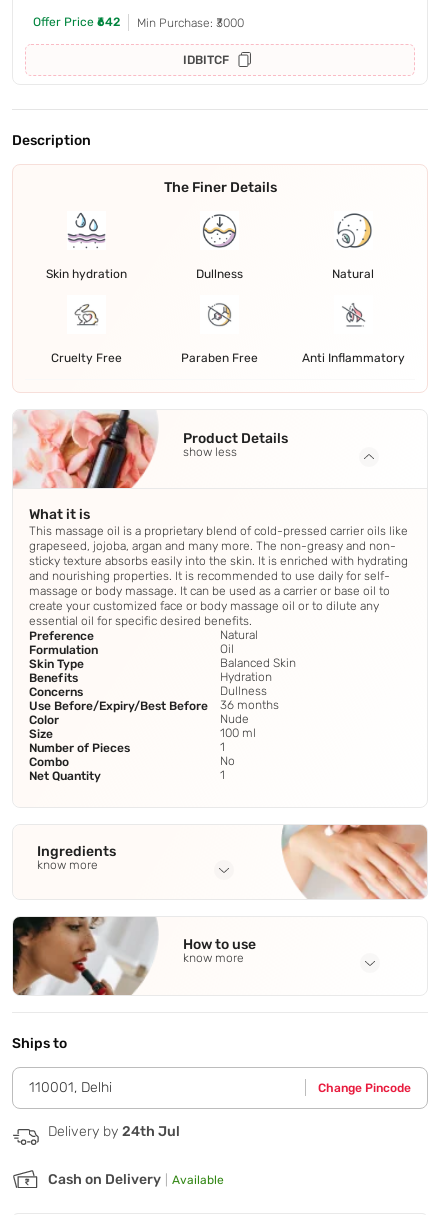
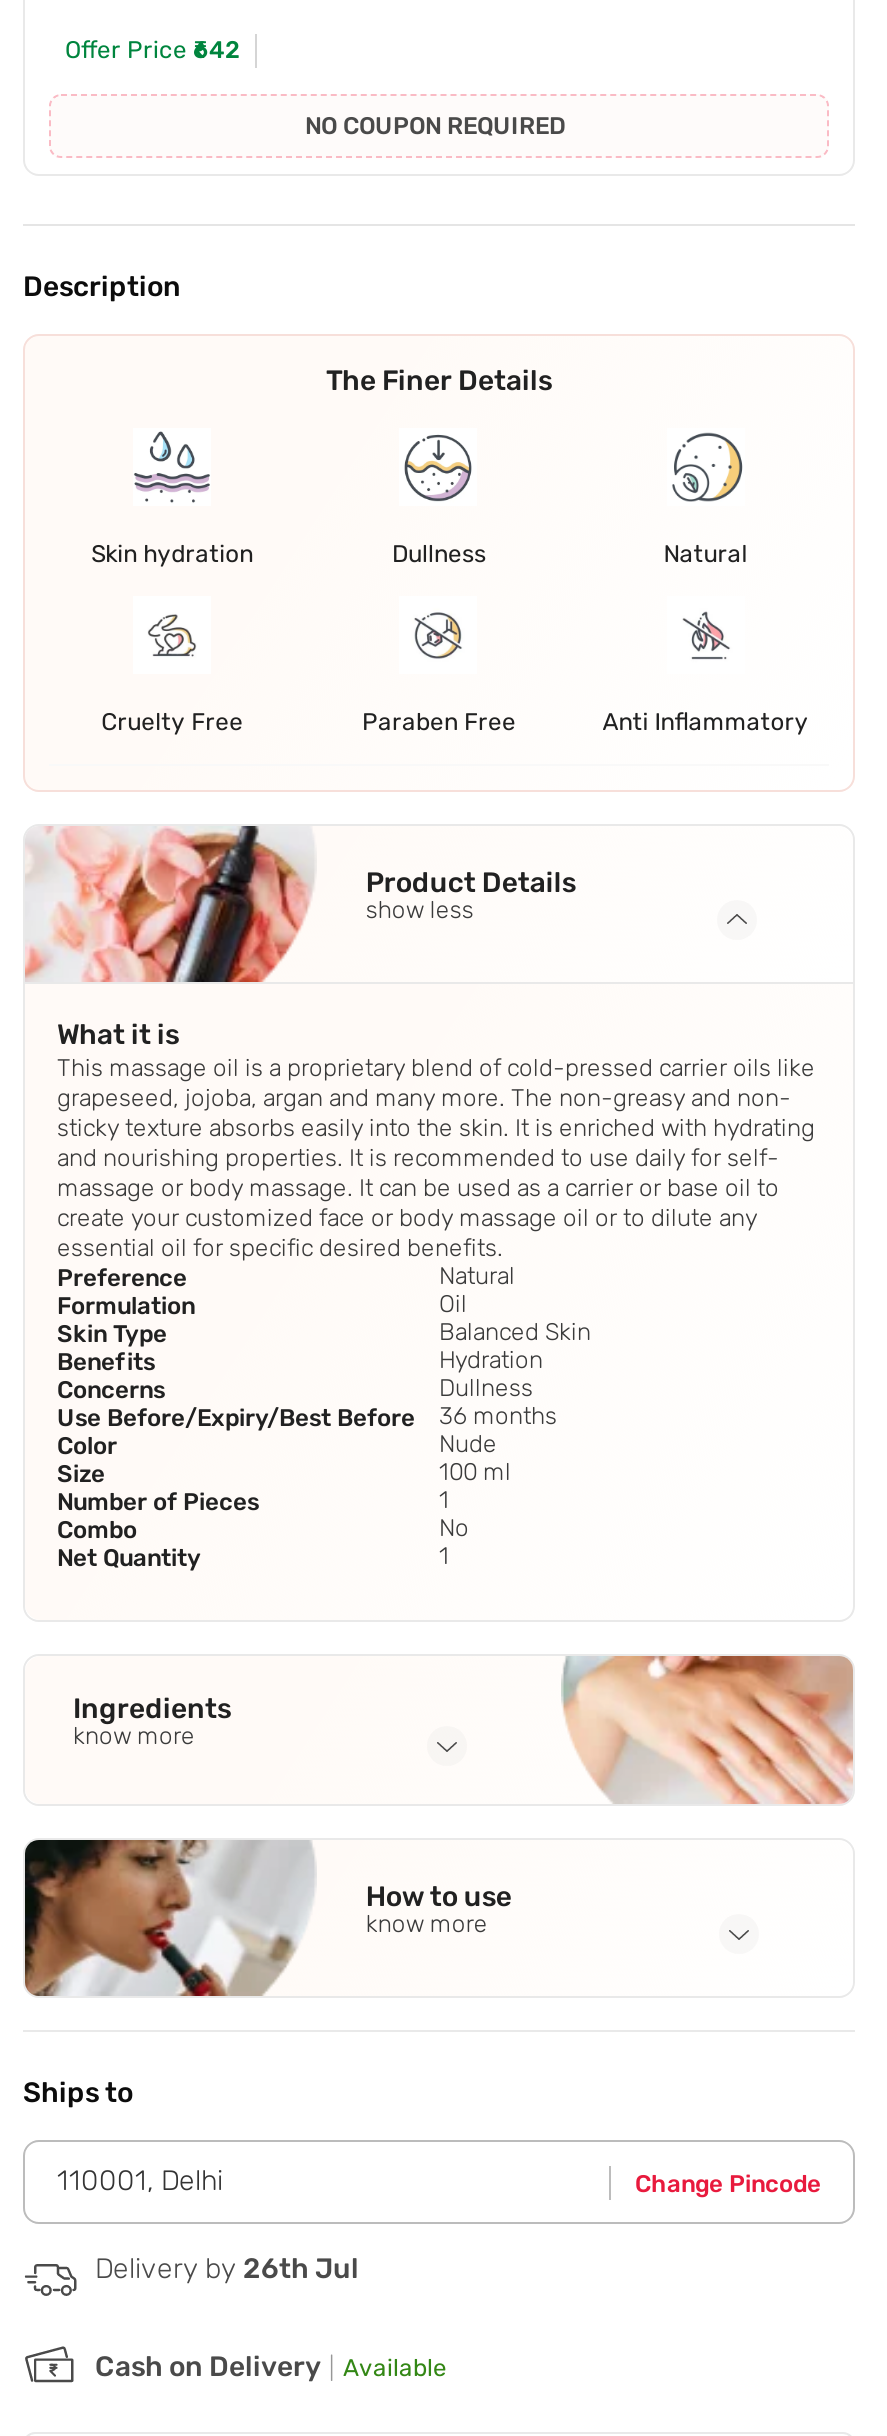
- Min Purchase: ₹3000
- IDBITCF
+ NO COUPON REQUIRED

- Delivery by 24th Jul
+ Delivery by 26th Jul
